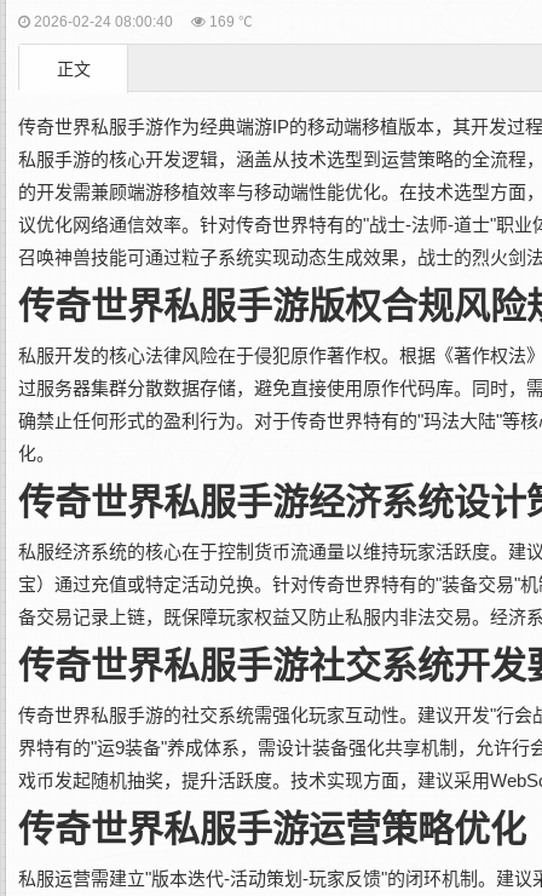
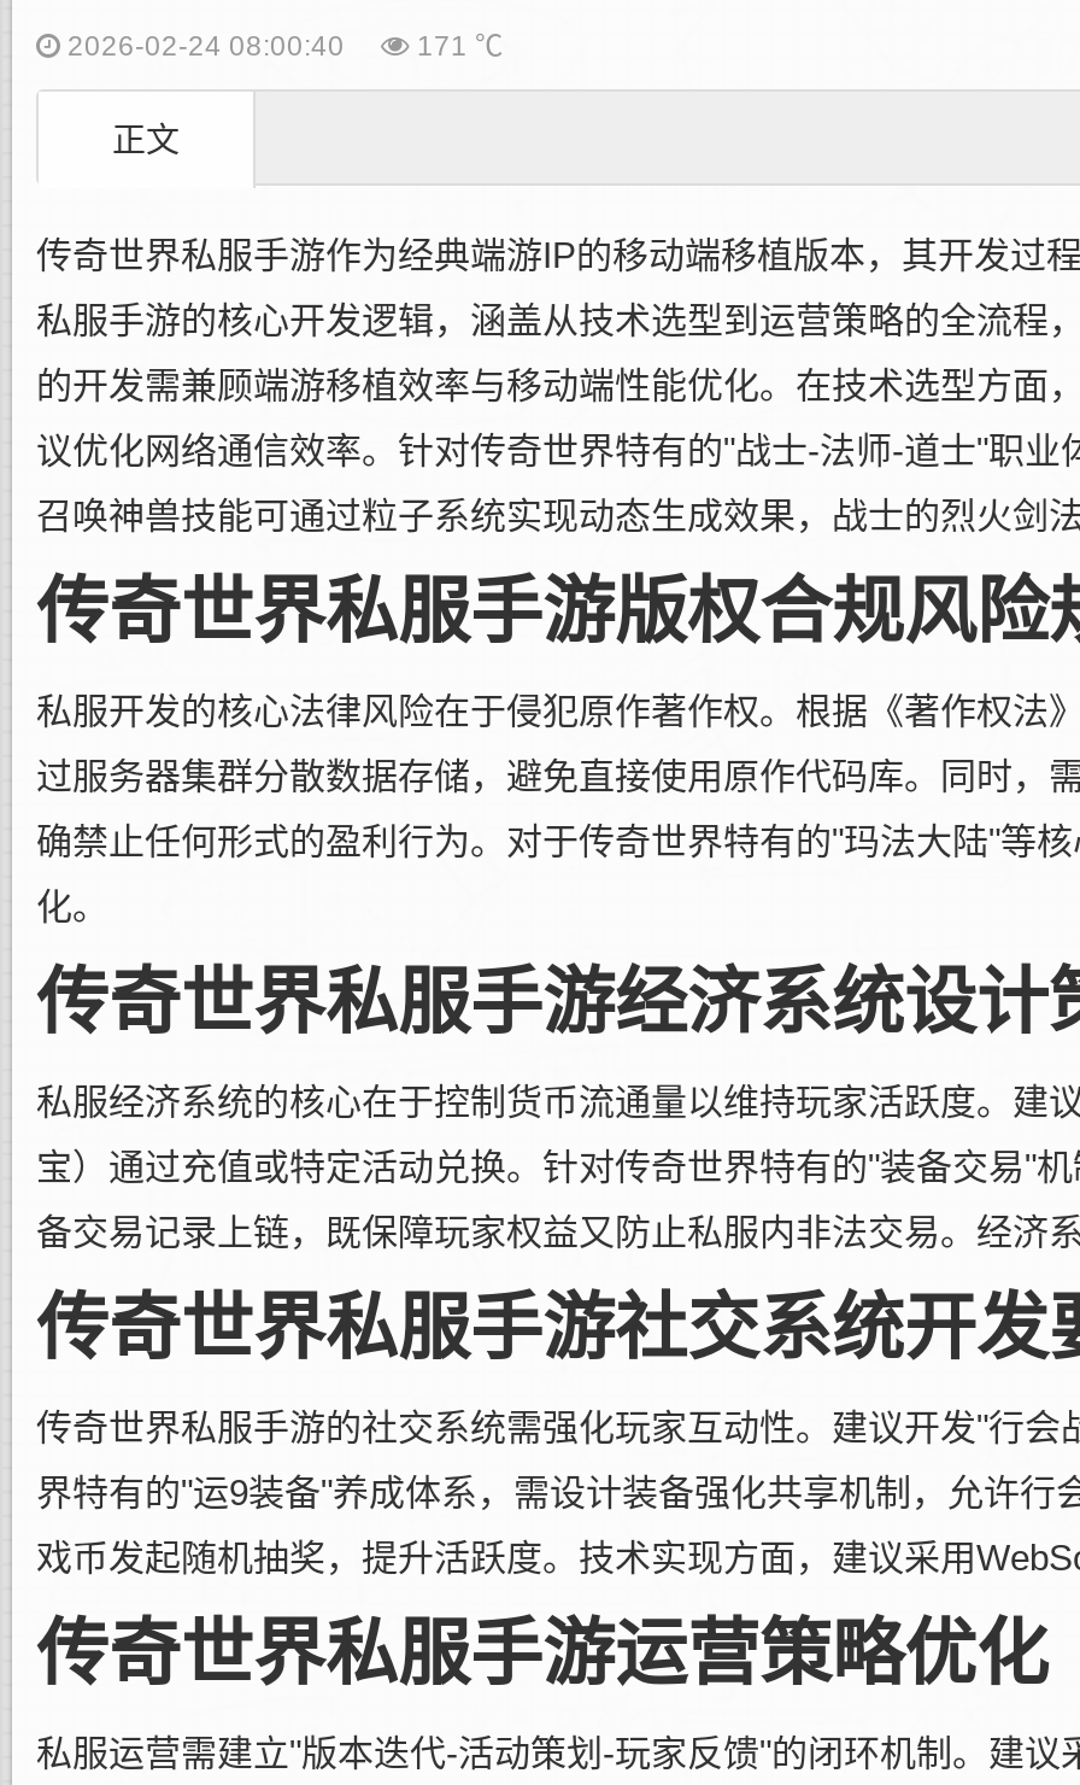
- 169 ℃
+ 171 ℃
